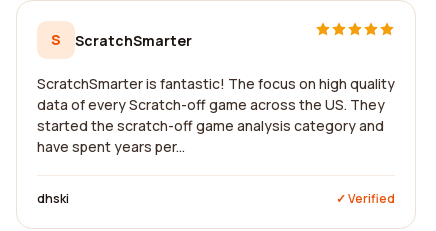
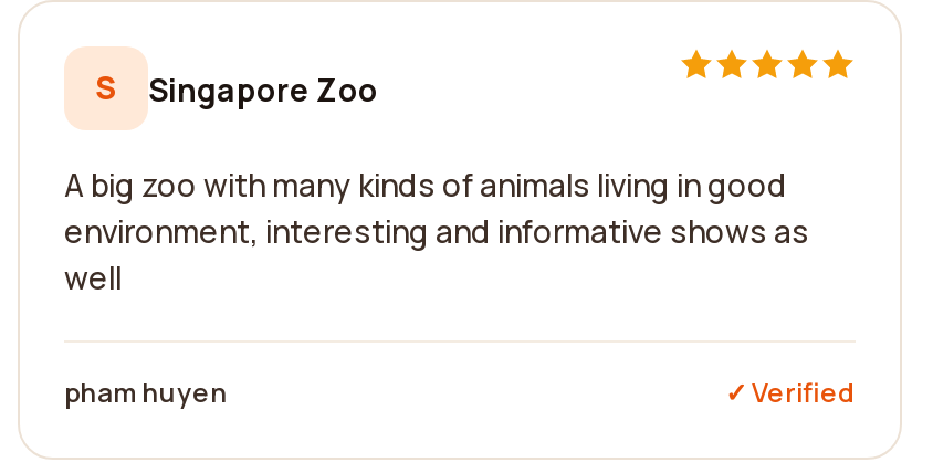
- ScratchSmarter
+ Singapore Zoo

- ScratchSmarter is fantastic! The focus on high quality
- data of every Scratch-off game across the US. They
- started the scratch-off game analysis category and
- have spent years per...
+ A big zoo with many kinds of animals living in good
+ environment, interesting and informative shows as
+ well

- dhski
+ pham huyen
